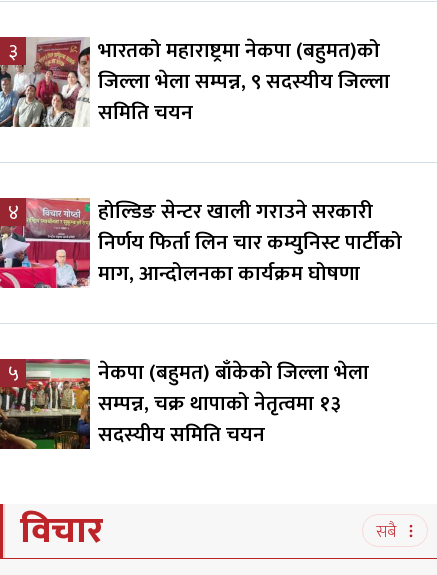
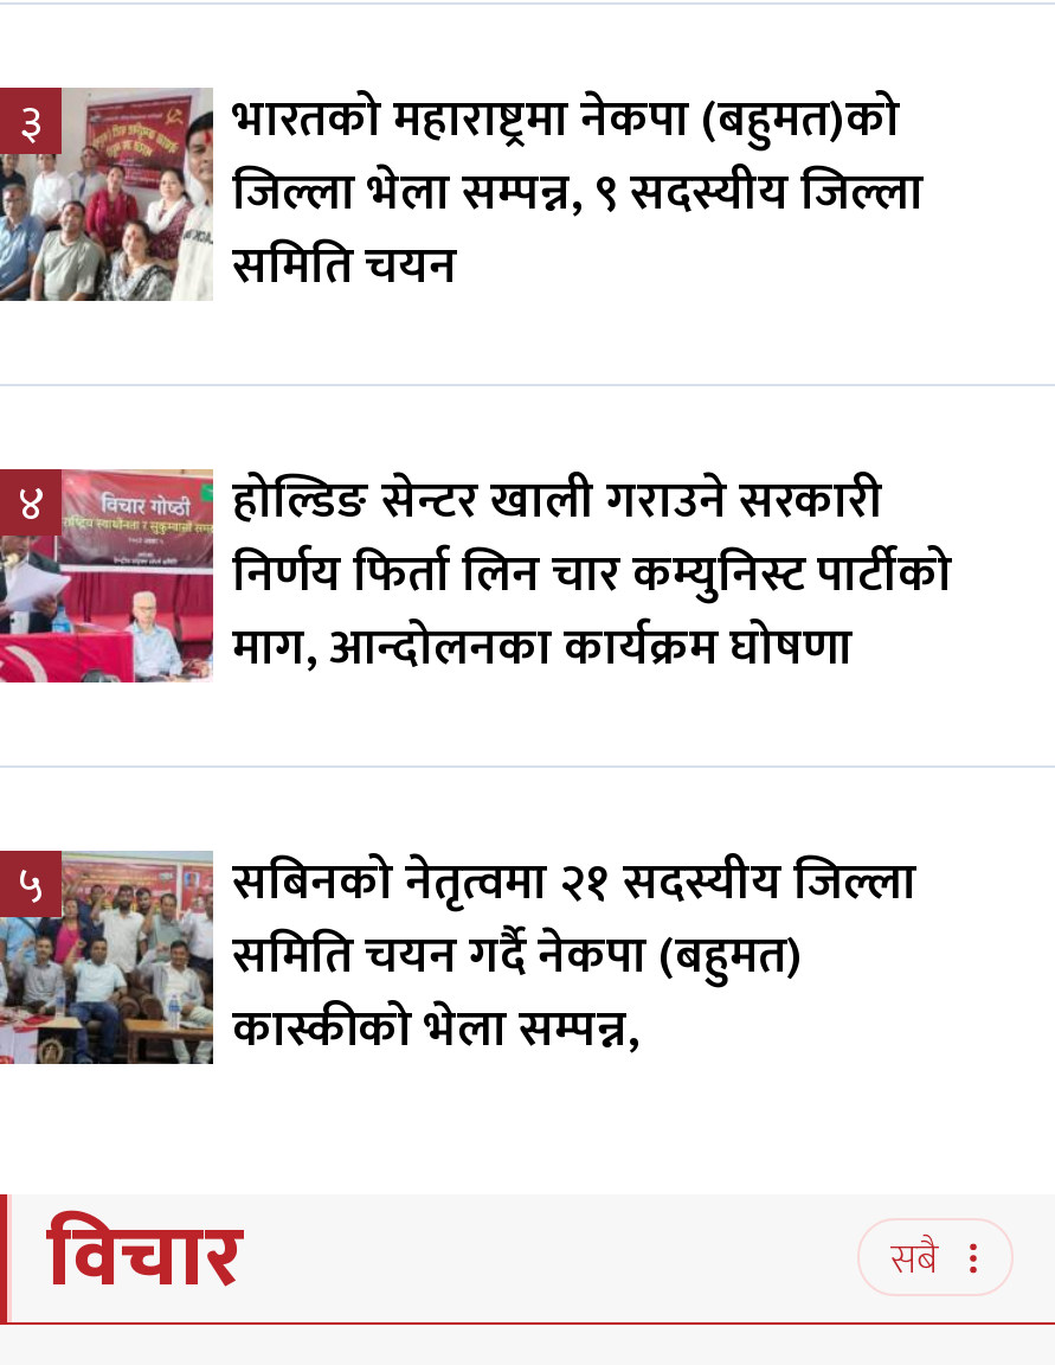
- [image]
- नेकपा (बहुमत) बाँकेको जिल्ला भेला
- सम्पन्न, चक्र थापाको नेतृत्वमा १३
- सदस्यीय समिति चयन
+ [image]
+ सबिनको नेतृत्वमा २१ सदस्यीय जिल्ला
+ समिति चयन गर्दै नेकपा (बहुमत)
+ कास्कीको भेला सम्पन्न,
